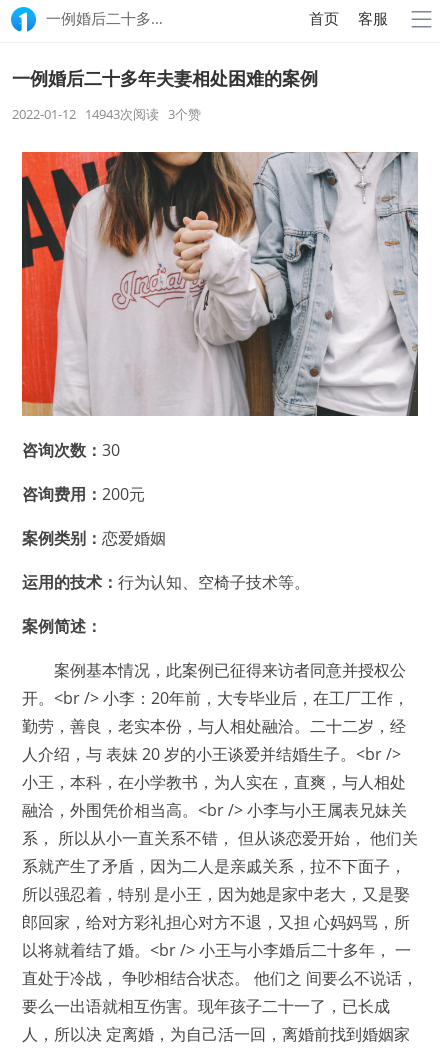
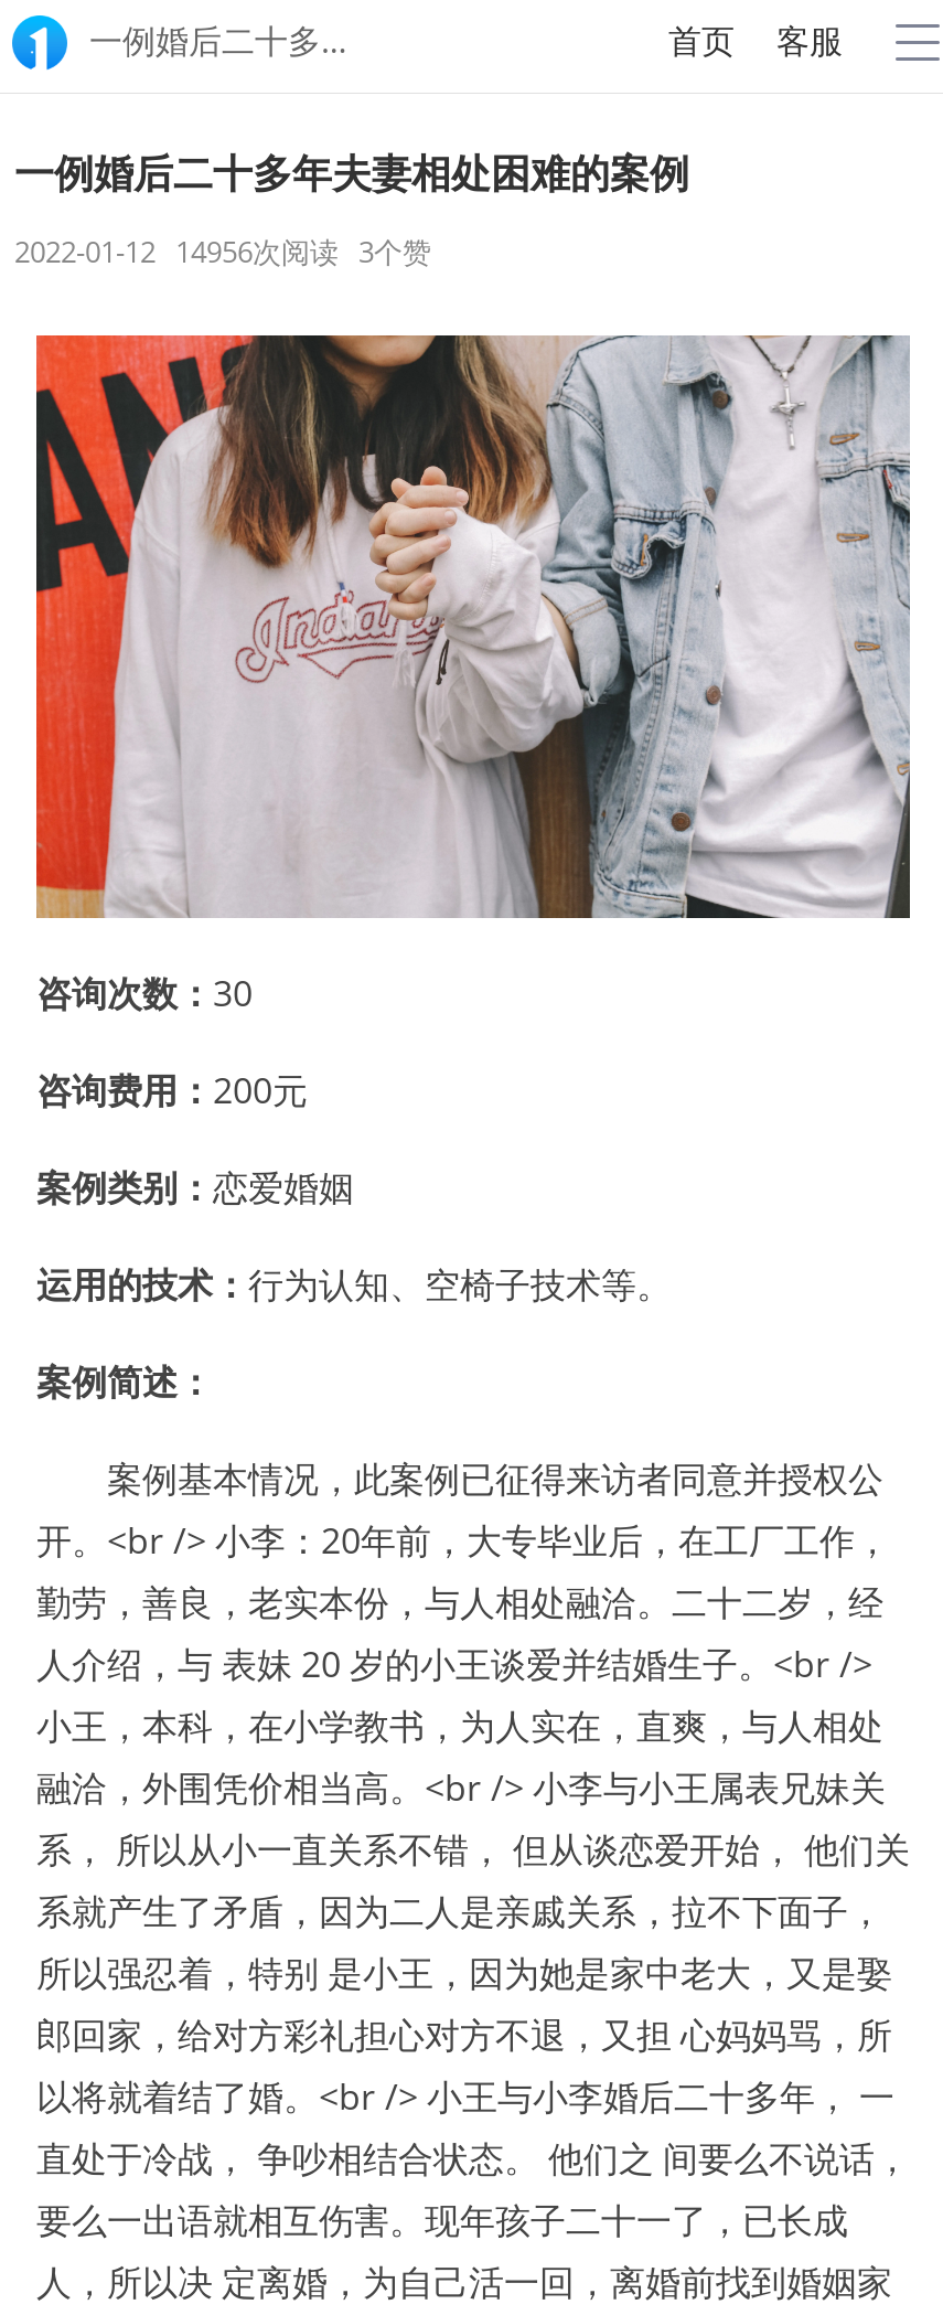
- 2022-01-12 14943次阅读3个赞
+ 2022-01-12 14956次阅读3个赞
